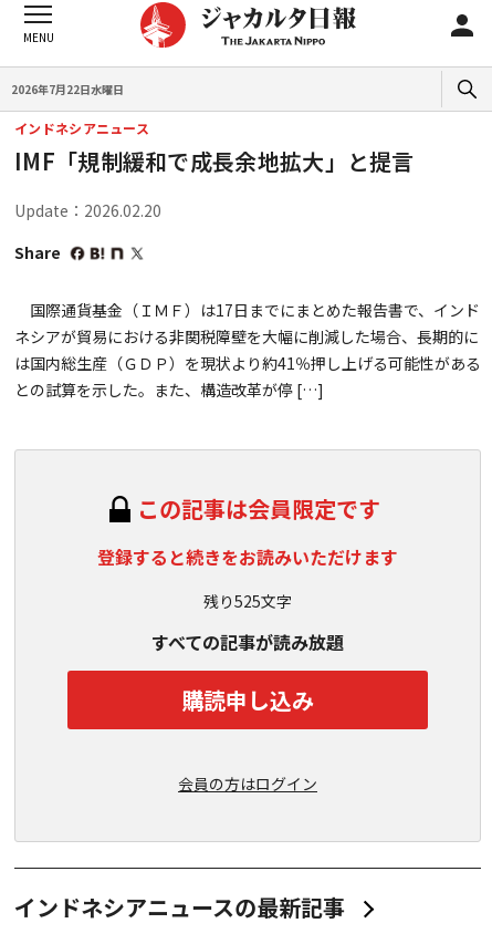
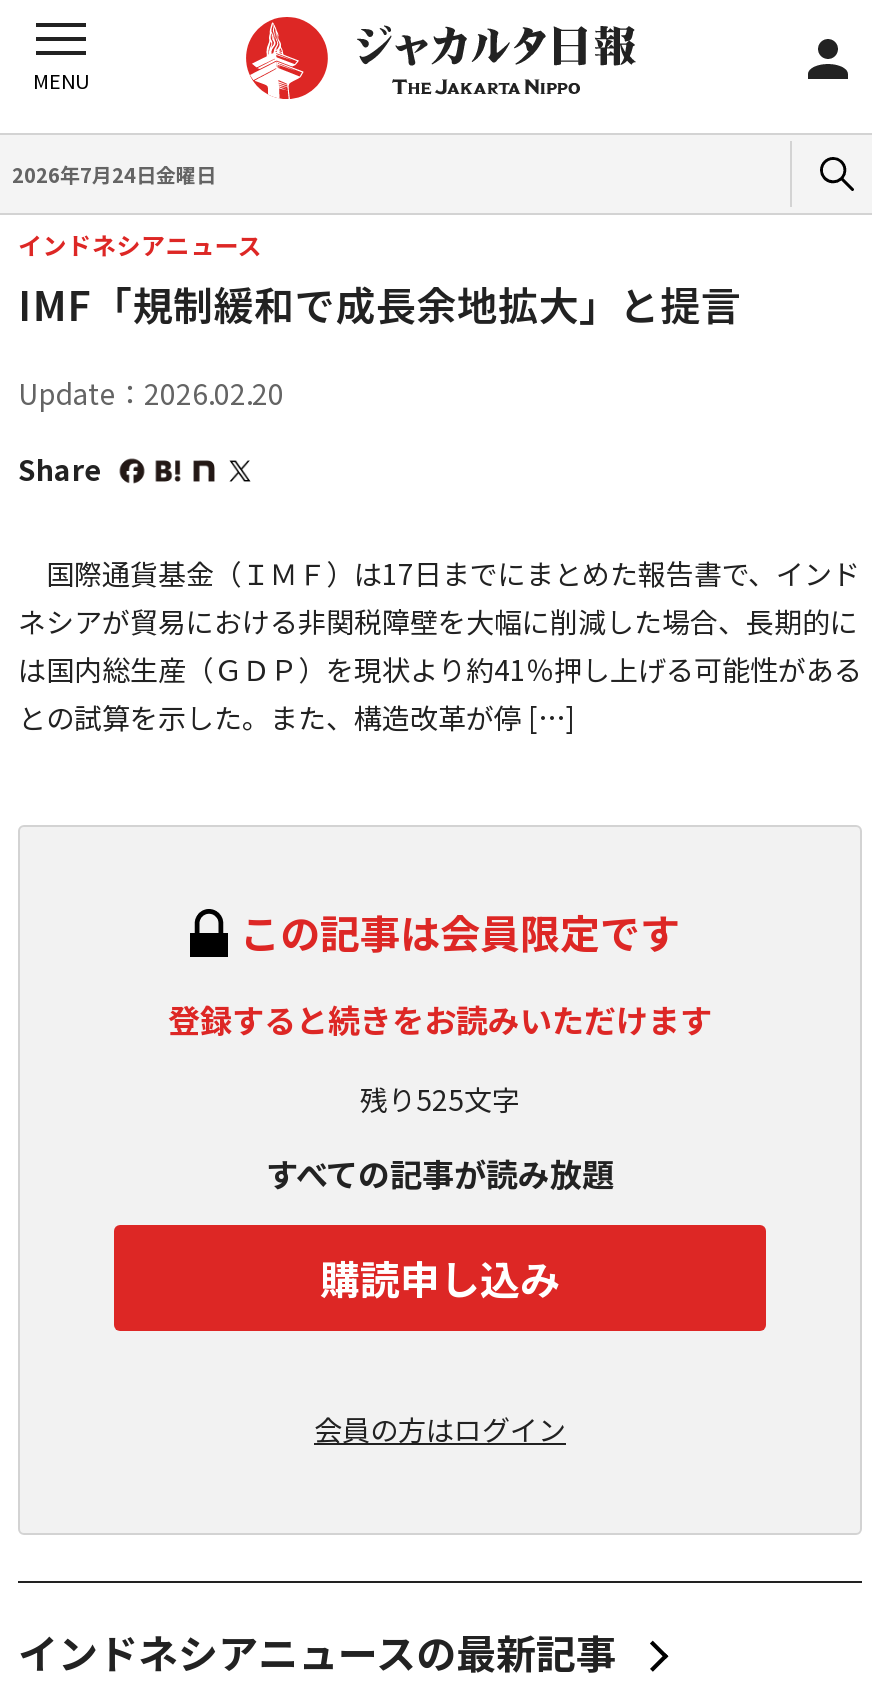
- 2026年7月22日水曜日
+ 2026年7月24日金曜日
